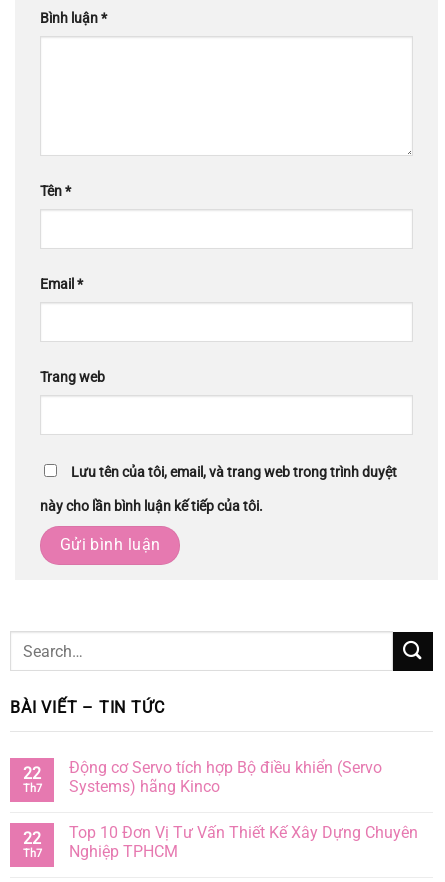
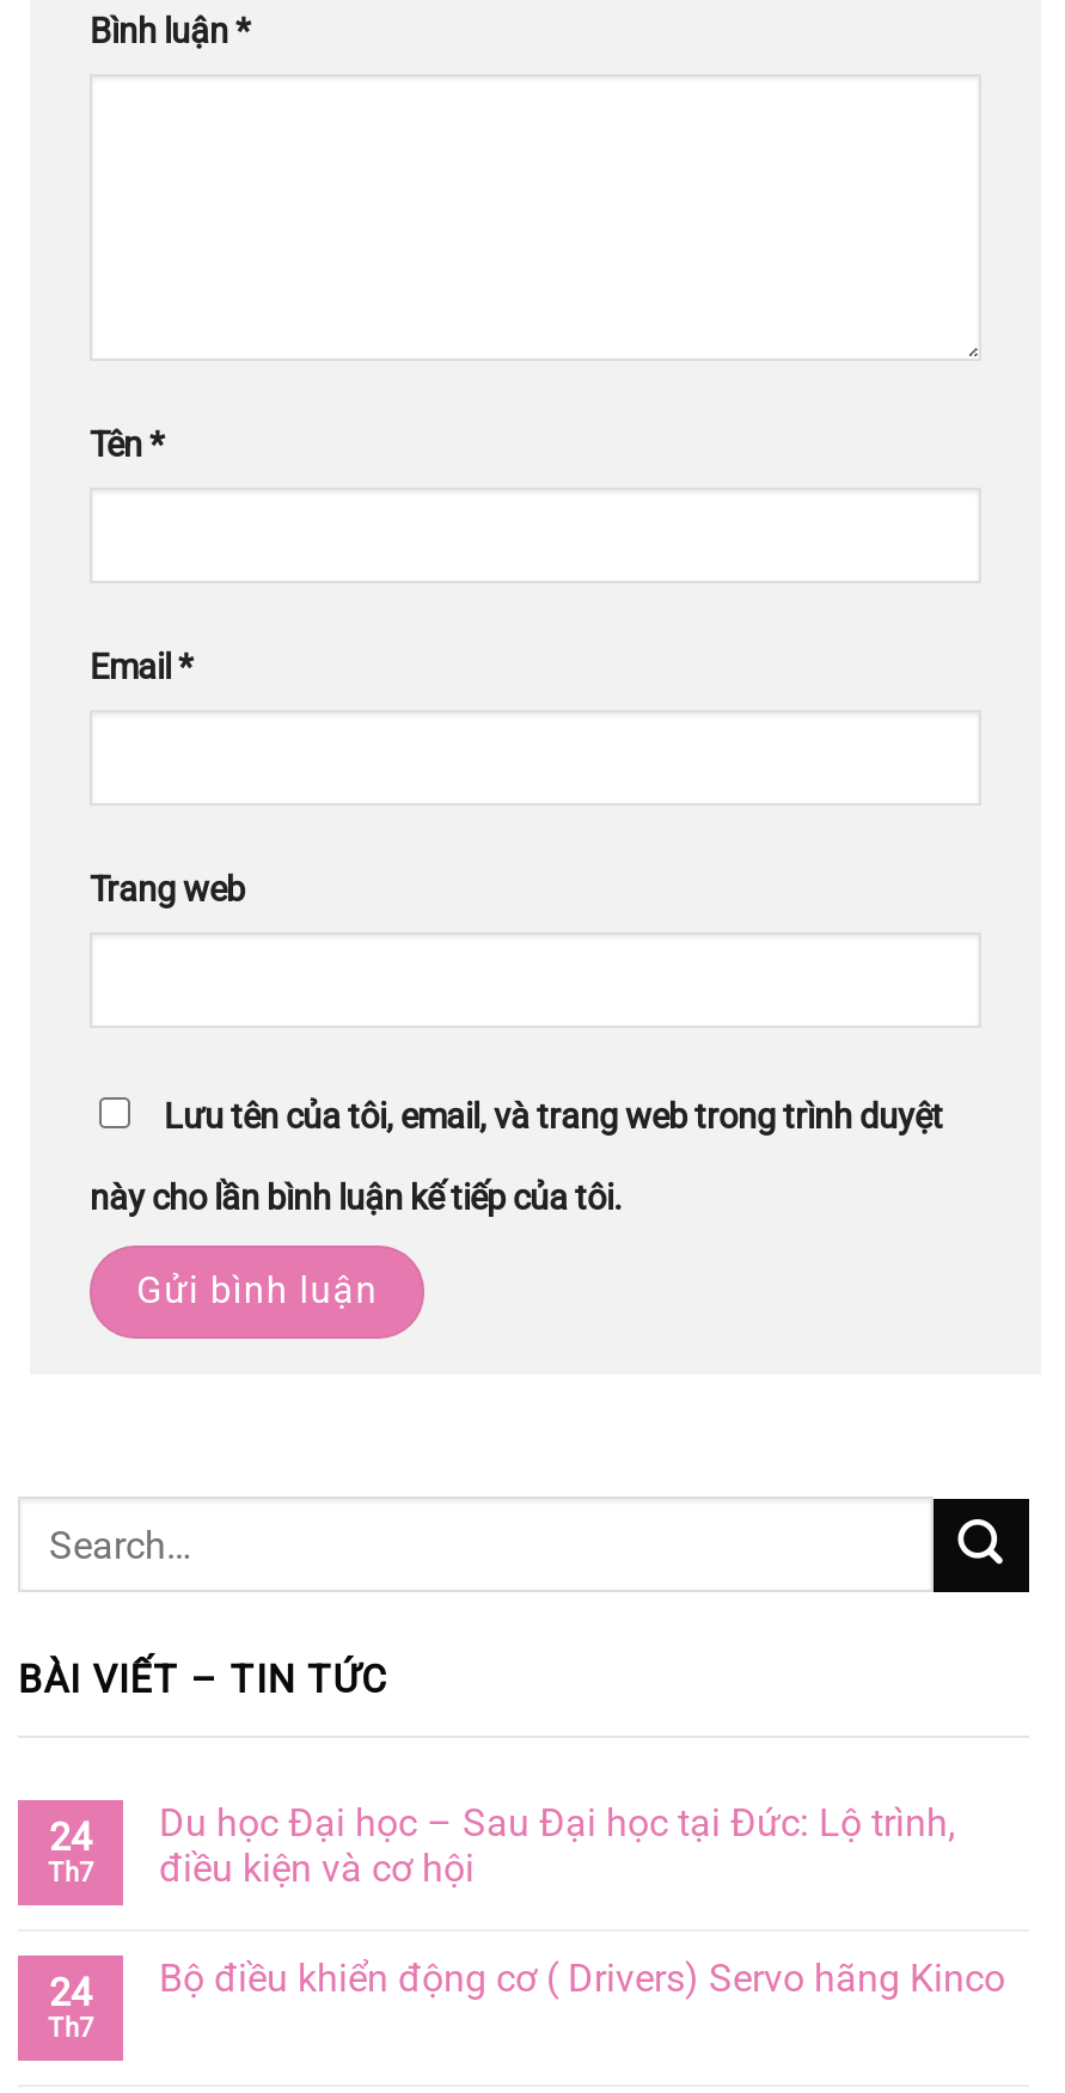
- Động cơ Servo tích hợp Bộ điều khiển (Servo
- Systems) hãng Kinco
+ Du học Đại học – Sau Đại học tại Đức: Lộ trình,
+ điều kiện và cơ hội

- 22
+ 24

- Top 10 Đơn Vị Tư Vấn Thiết Kế Xây Dựng Chuyên
- Nghiệp TPHCM
+ Bộ điều khiển động cơ ( Drivers) Servo hãng Kinco

- 22
+ 24
